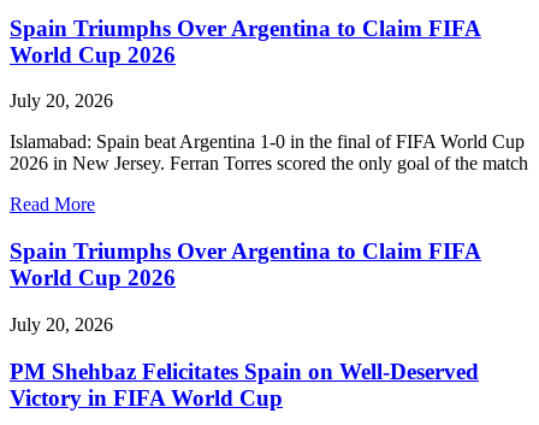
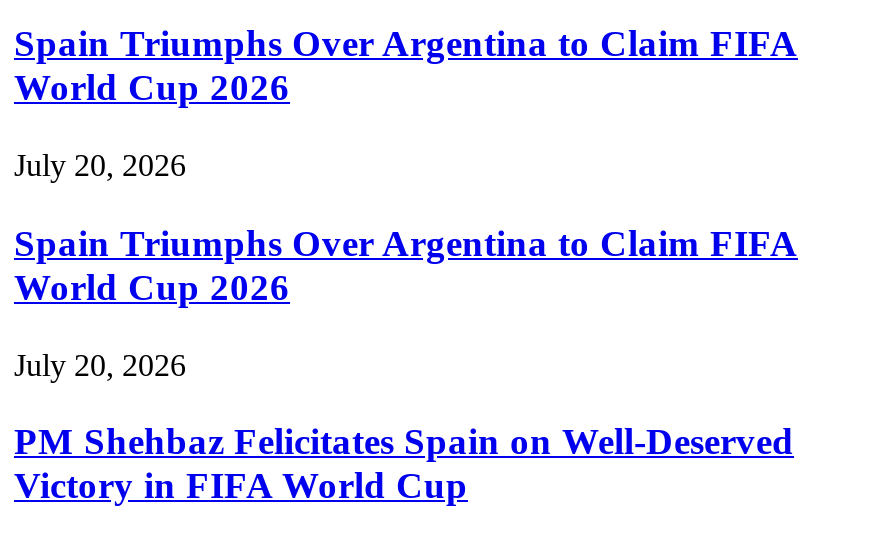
- Islamabad: Spain beat Argentina 1-0 in the final of FIFA World Cup
- 2026 in New Jersey. Ferran Torres scored the only goal of the match
- Read More
